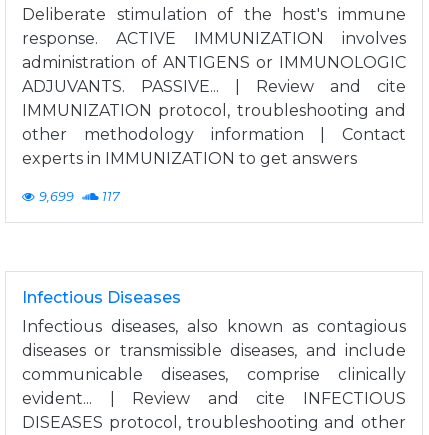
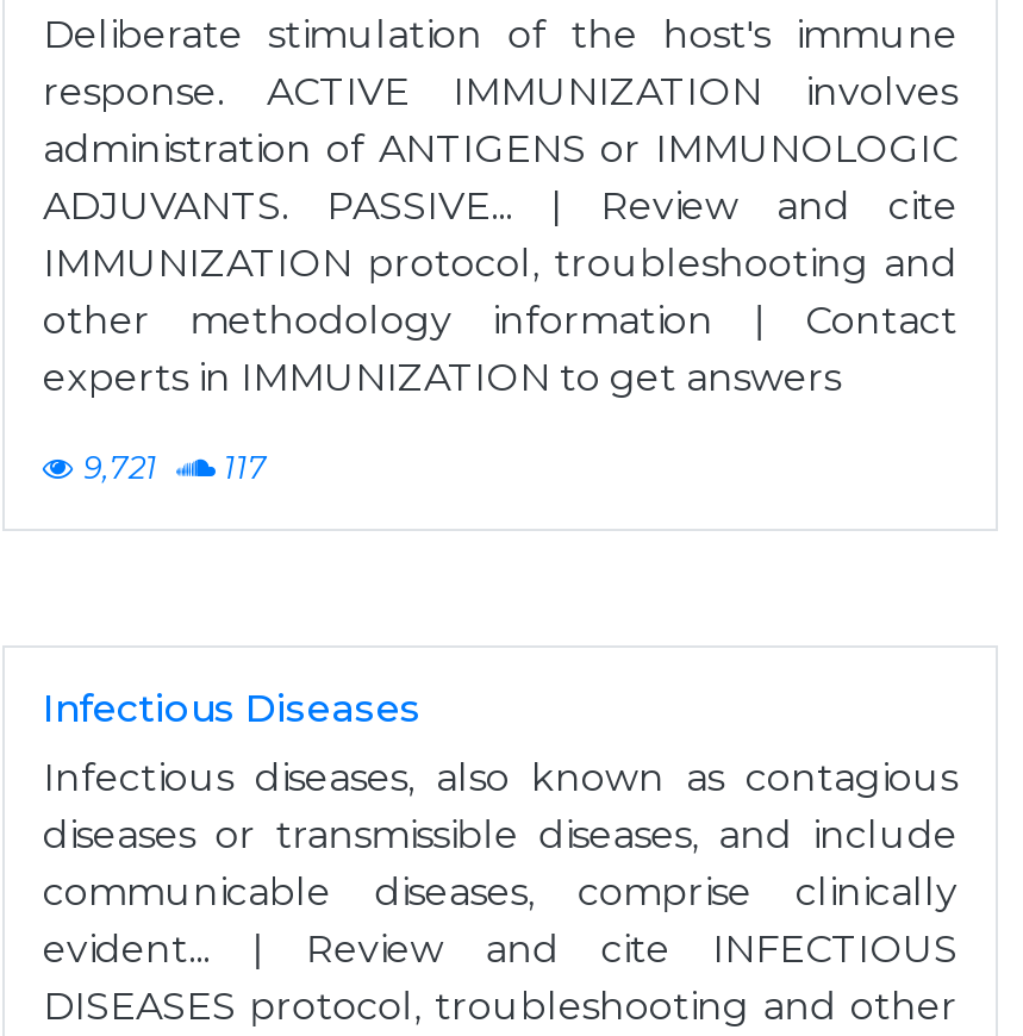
- 9,699 117
+ 9,721 117
